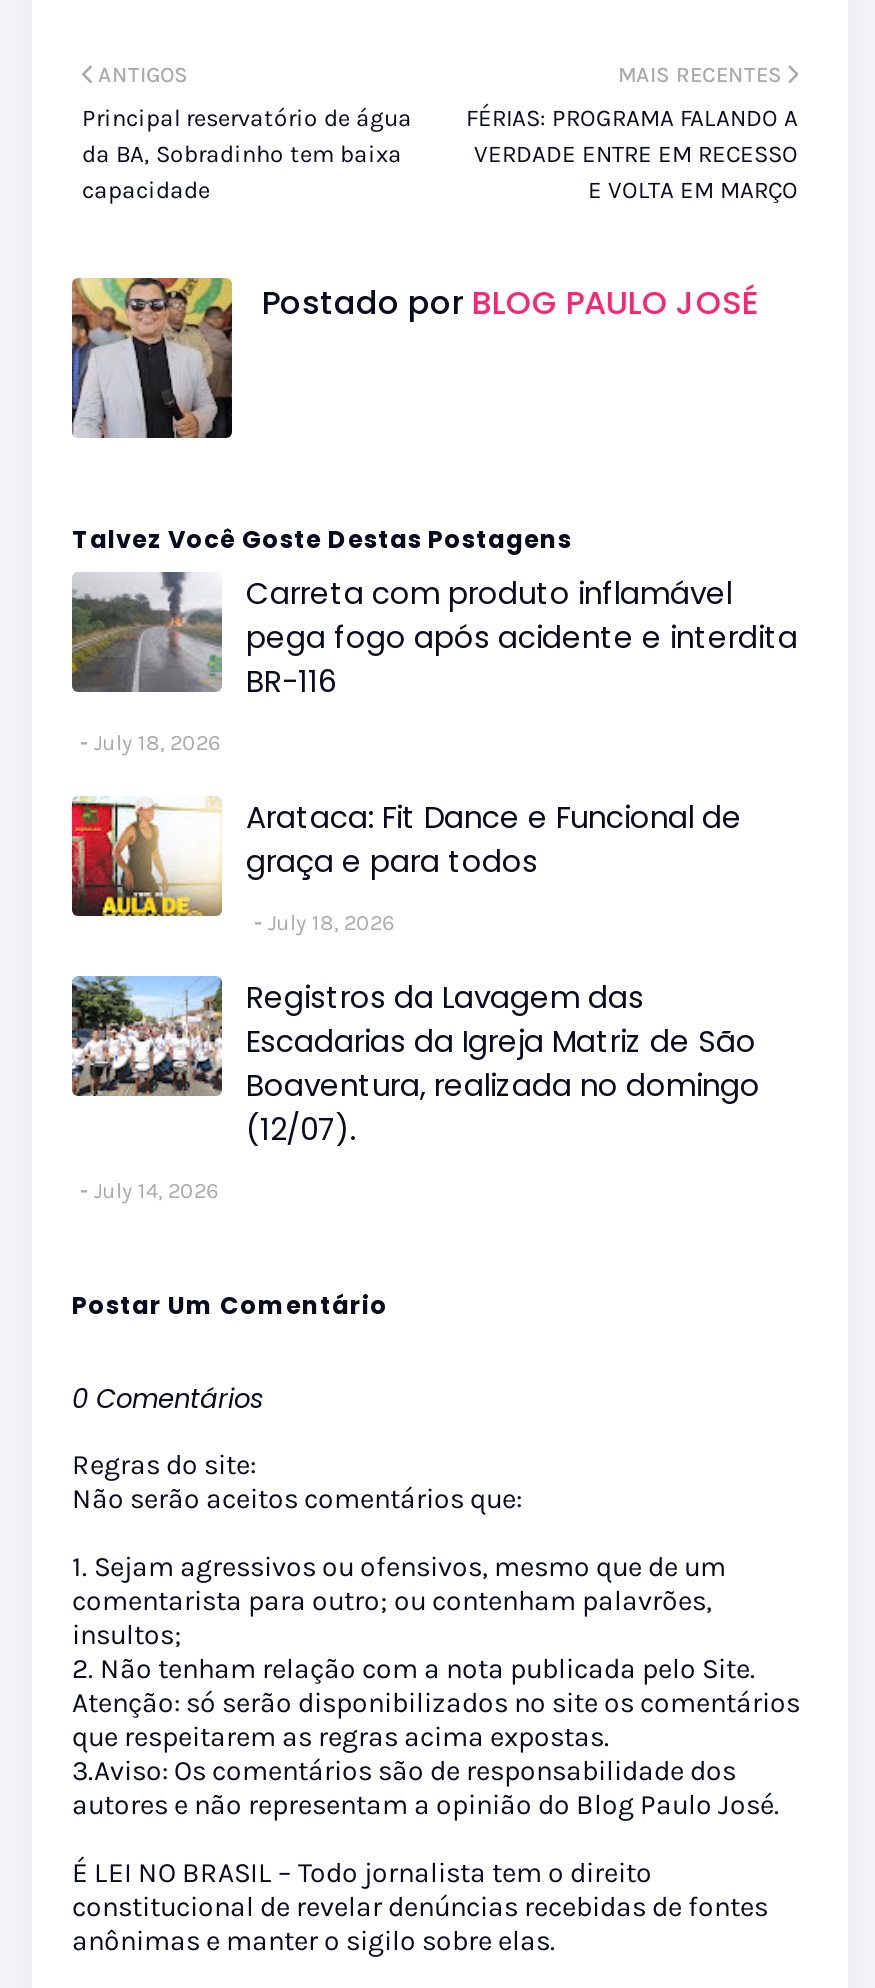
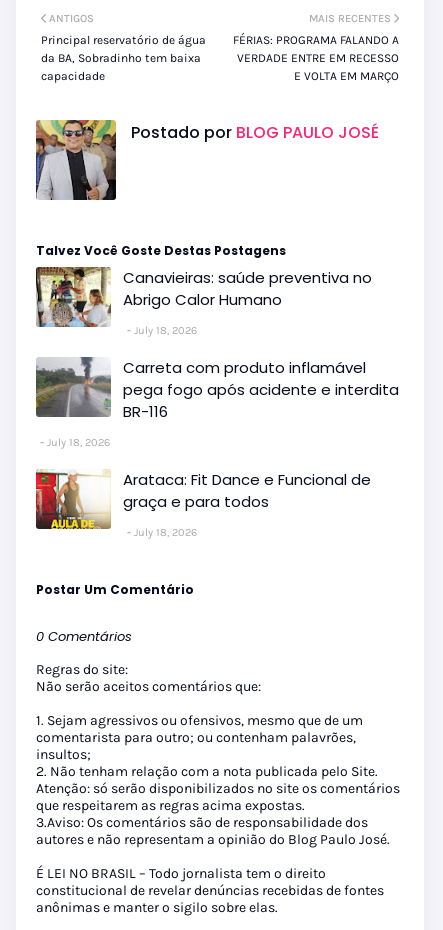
+ [image]
+ Canavieiras: saúde preventiva no
+ Abrigo Calor Humano
+ July 18, 2026

moved down: [image] | Carreta com produto inflamável | pega fogo após acidente e interdita | BR-116 | July 18, 2026 | Arataca: Fit Dance e Funcional de | graça e para todos | July 18, 2026

- [image]
- Registros da Lavagem das
- Escadarias da Igreja Matriz de São
- Boaventura, realizada no domingo
- (12/07).
- July 14, 2026
